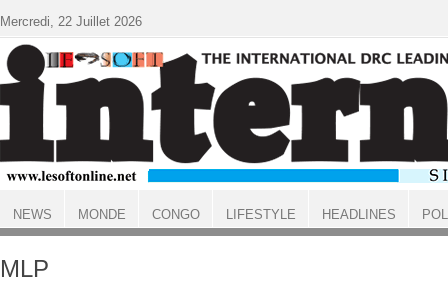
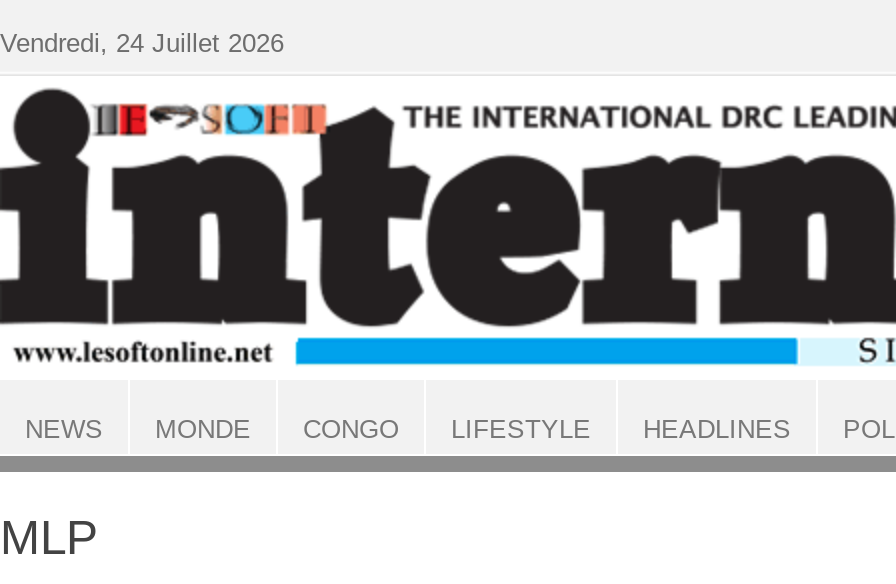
- Mercredi, 22 Juillet 2026
+ Vendredi, 24 Juillet 2026
